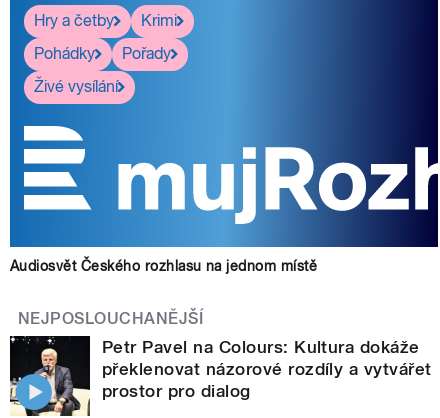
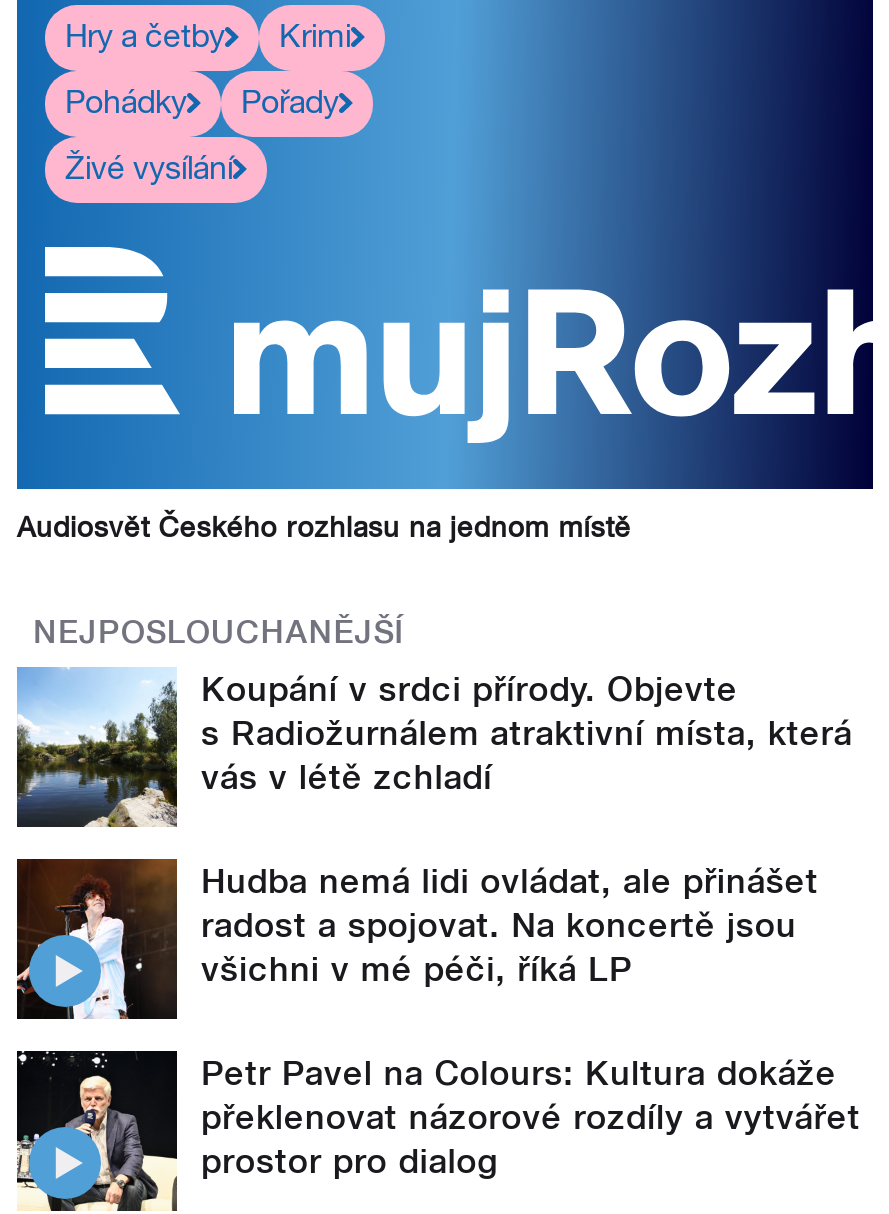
+ [image]
+ Koupání v srdci přírody. Objevte
+ s Radiožurnálem atraktivní místa, která
+ vás v létě zchladí
+ Hudba nemá lidi ovládat, ale přinášet
+ radost a spojovat. Na koncertě jsou
+ všichni v mé péči, říká LP

+ [image]
